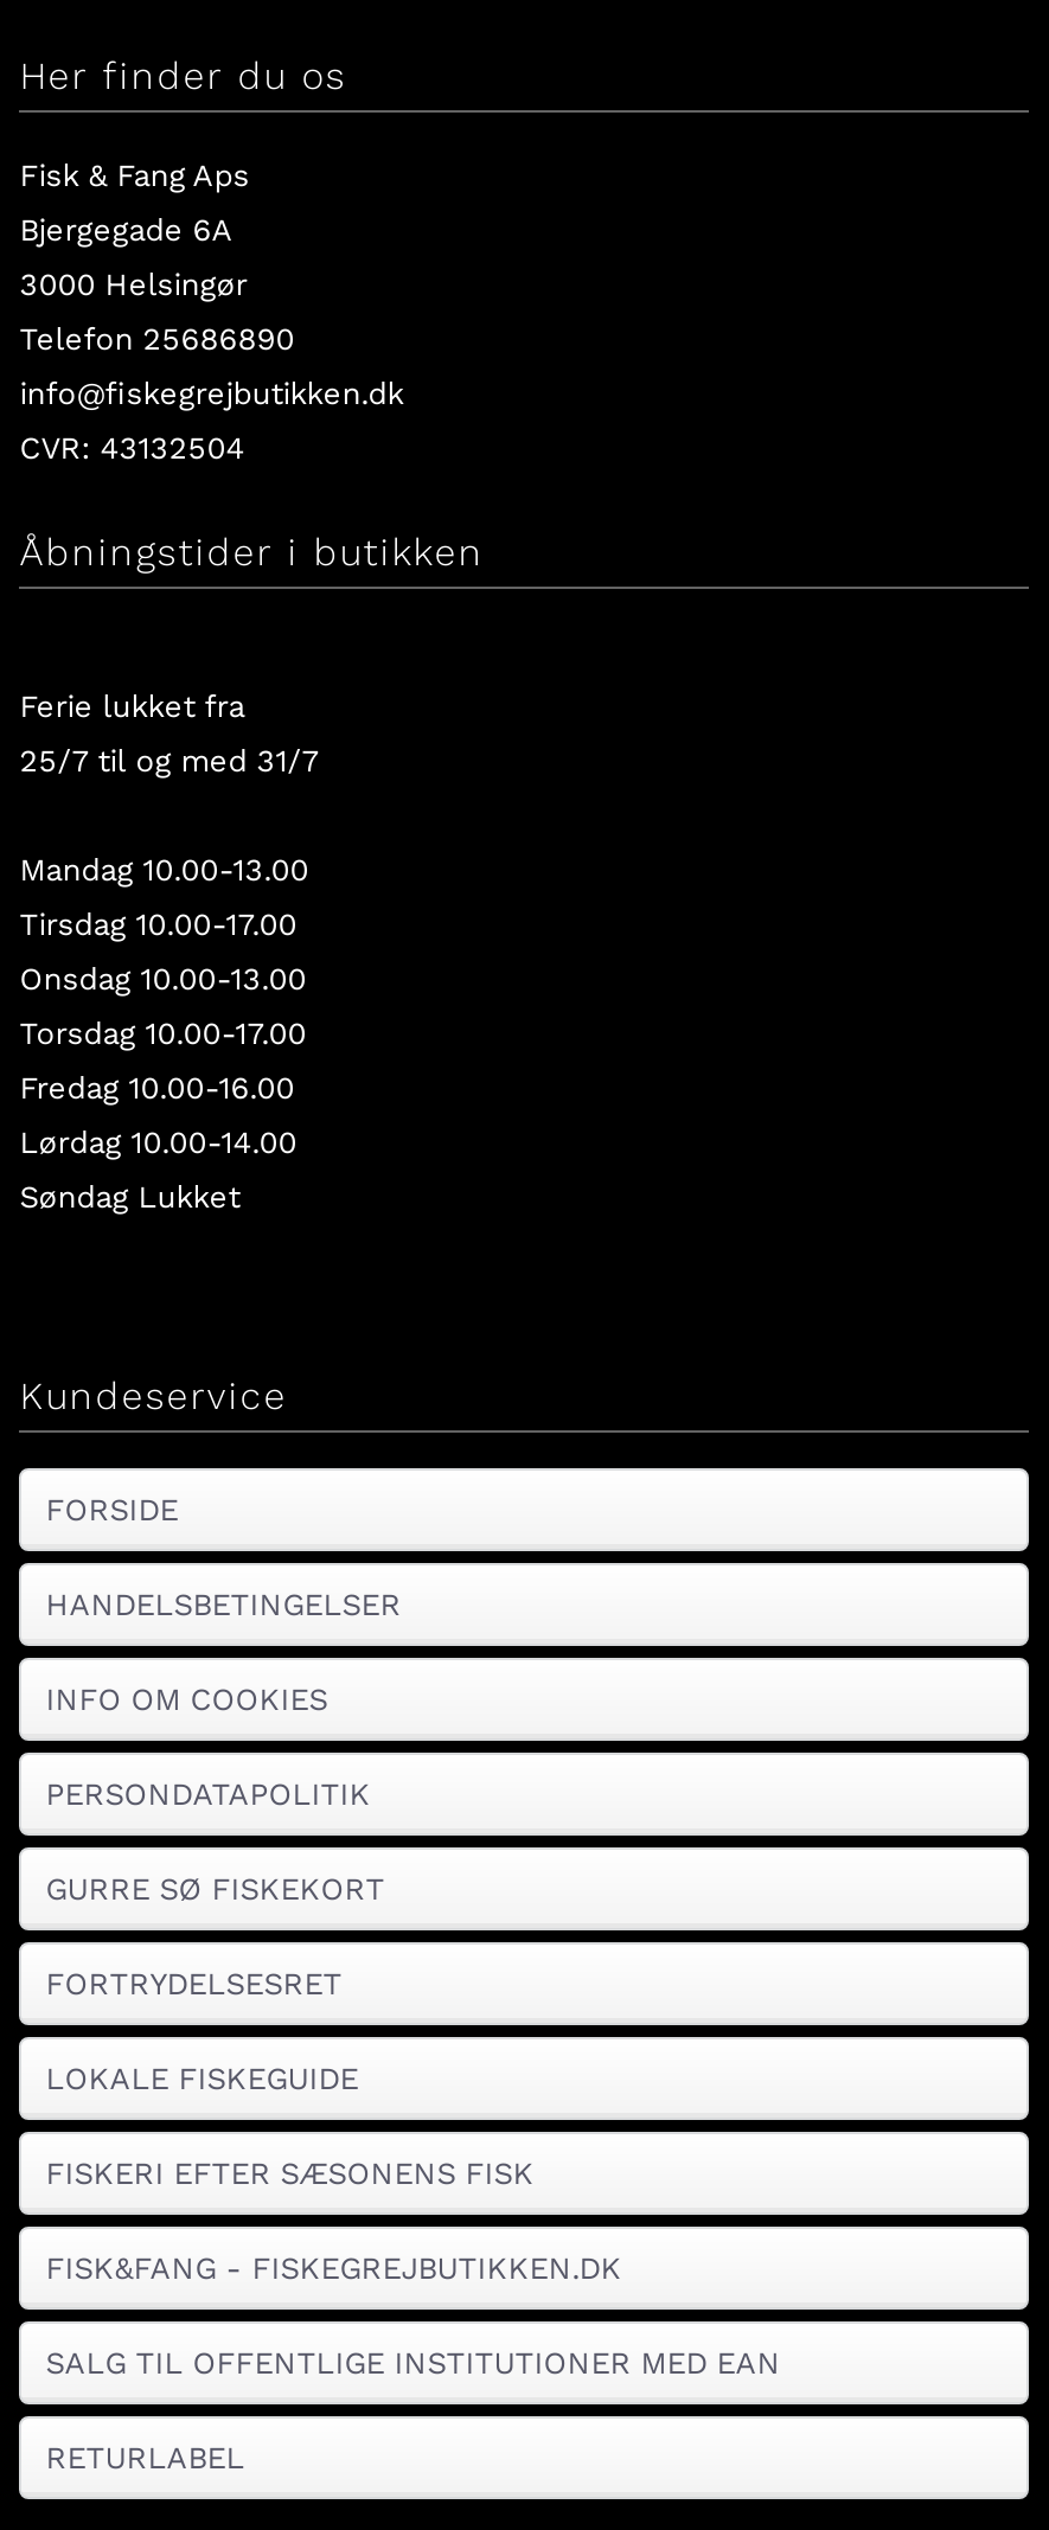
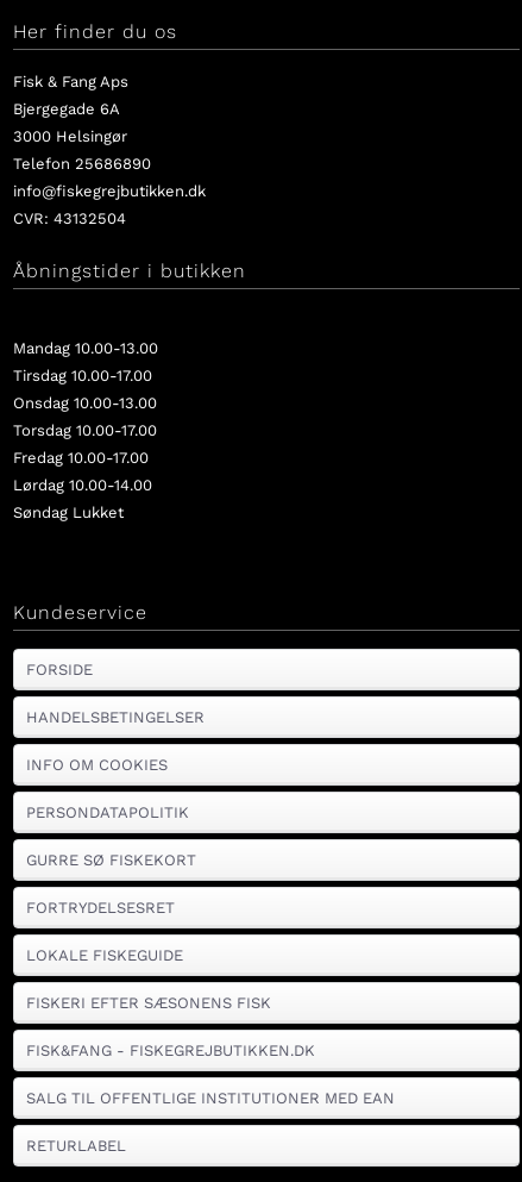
- Ferie lukket fra
- 25/7 til og med 31/7

- Fredag 10.00-16.00
+ Fredag 10.00-17.00
